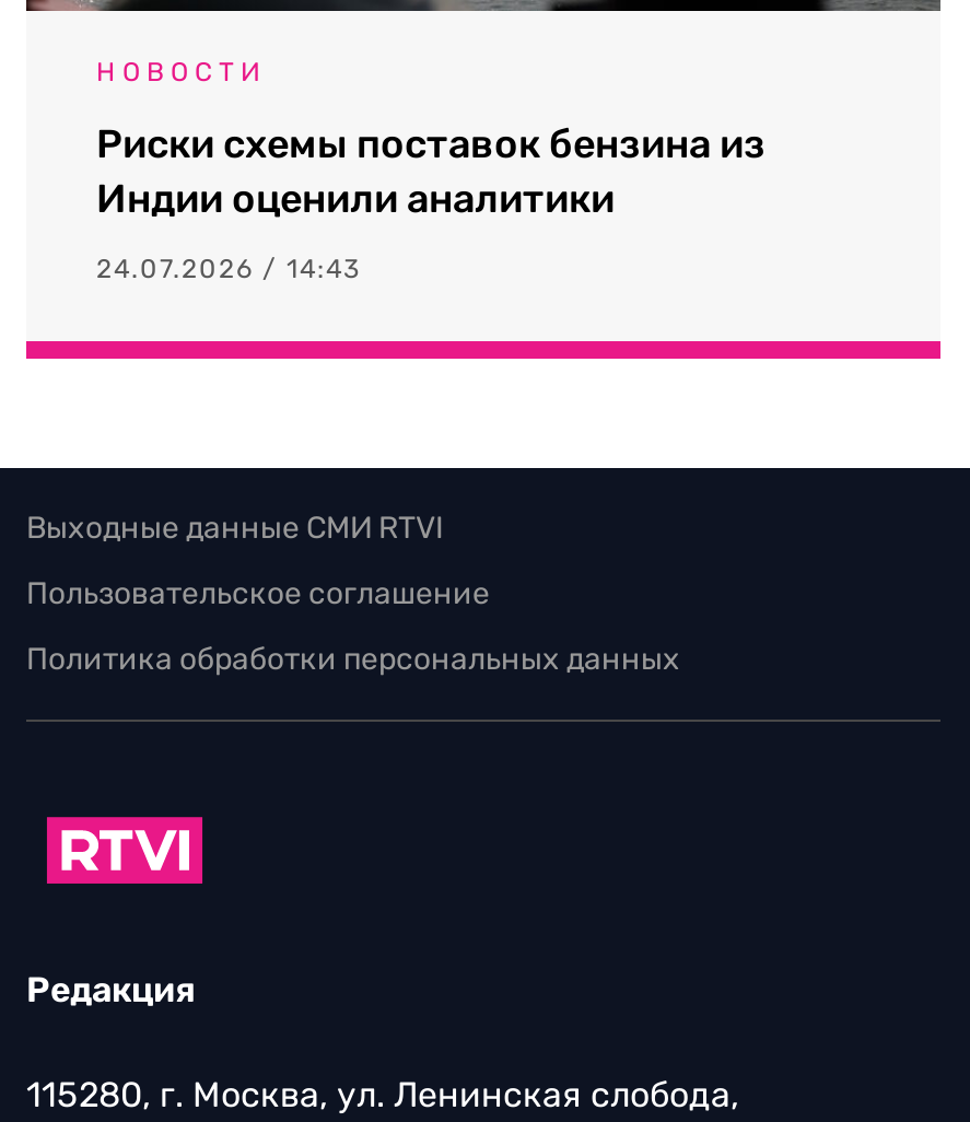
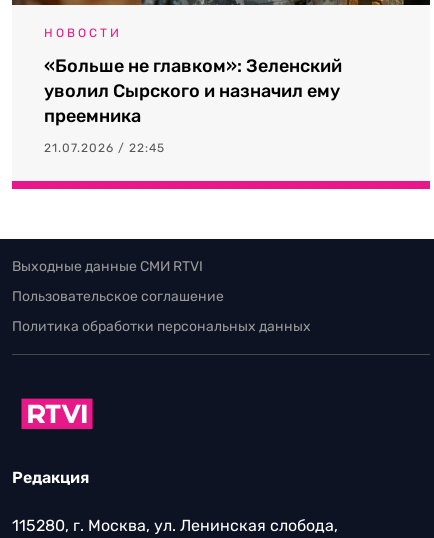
- Риски схемы поставок бензина из
- Индии оценили аналитики
+ «Больше не главком»: Зеленский
+ уволил Сырского и назначил ему
+ преемника

- 24.07.2026 / 14:43
+ 21.07.2026 / 22:45
